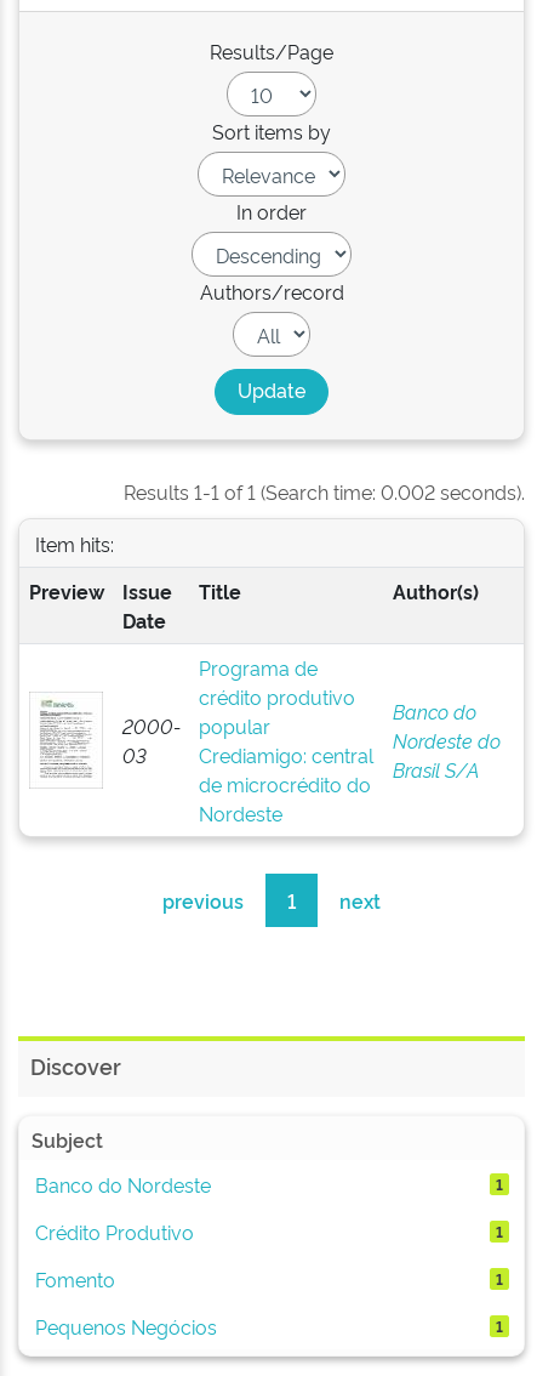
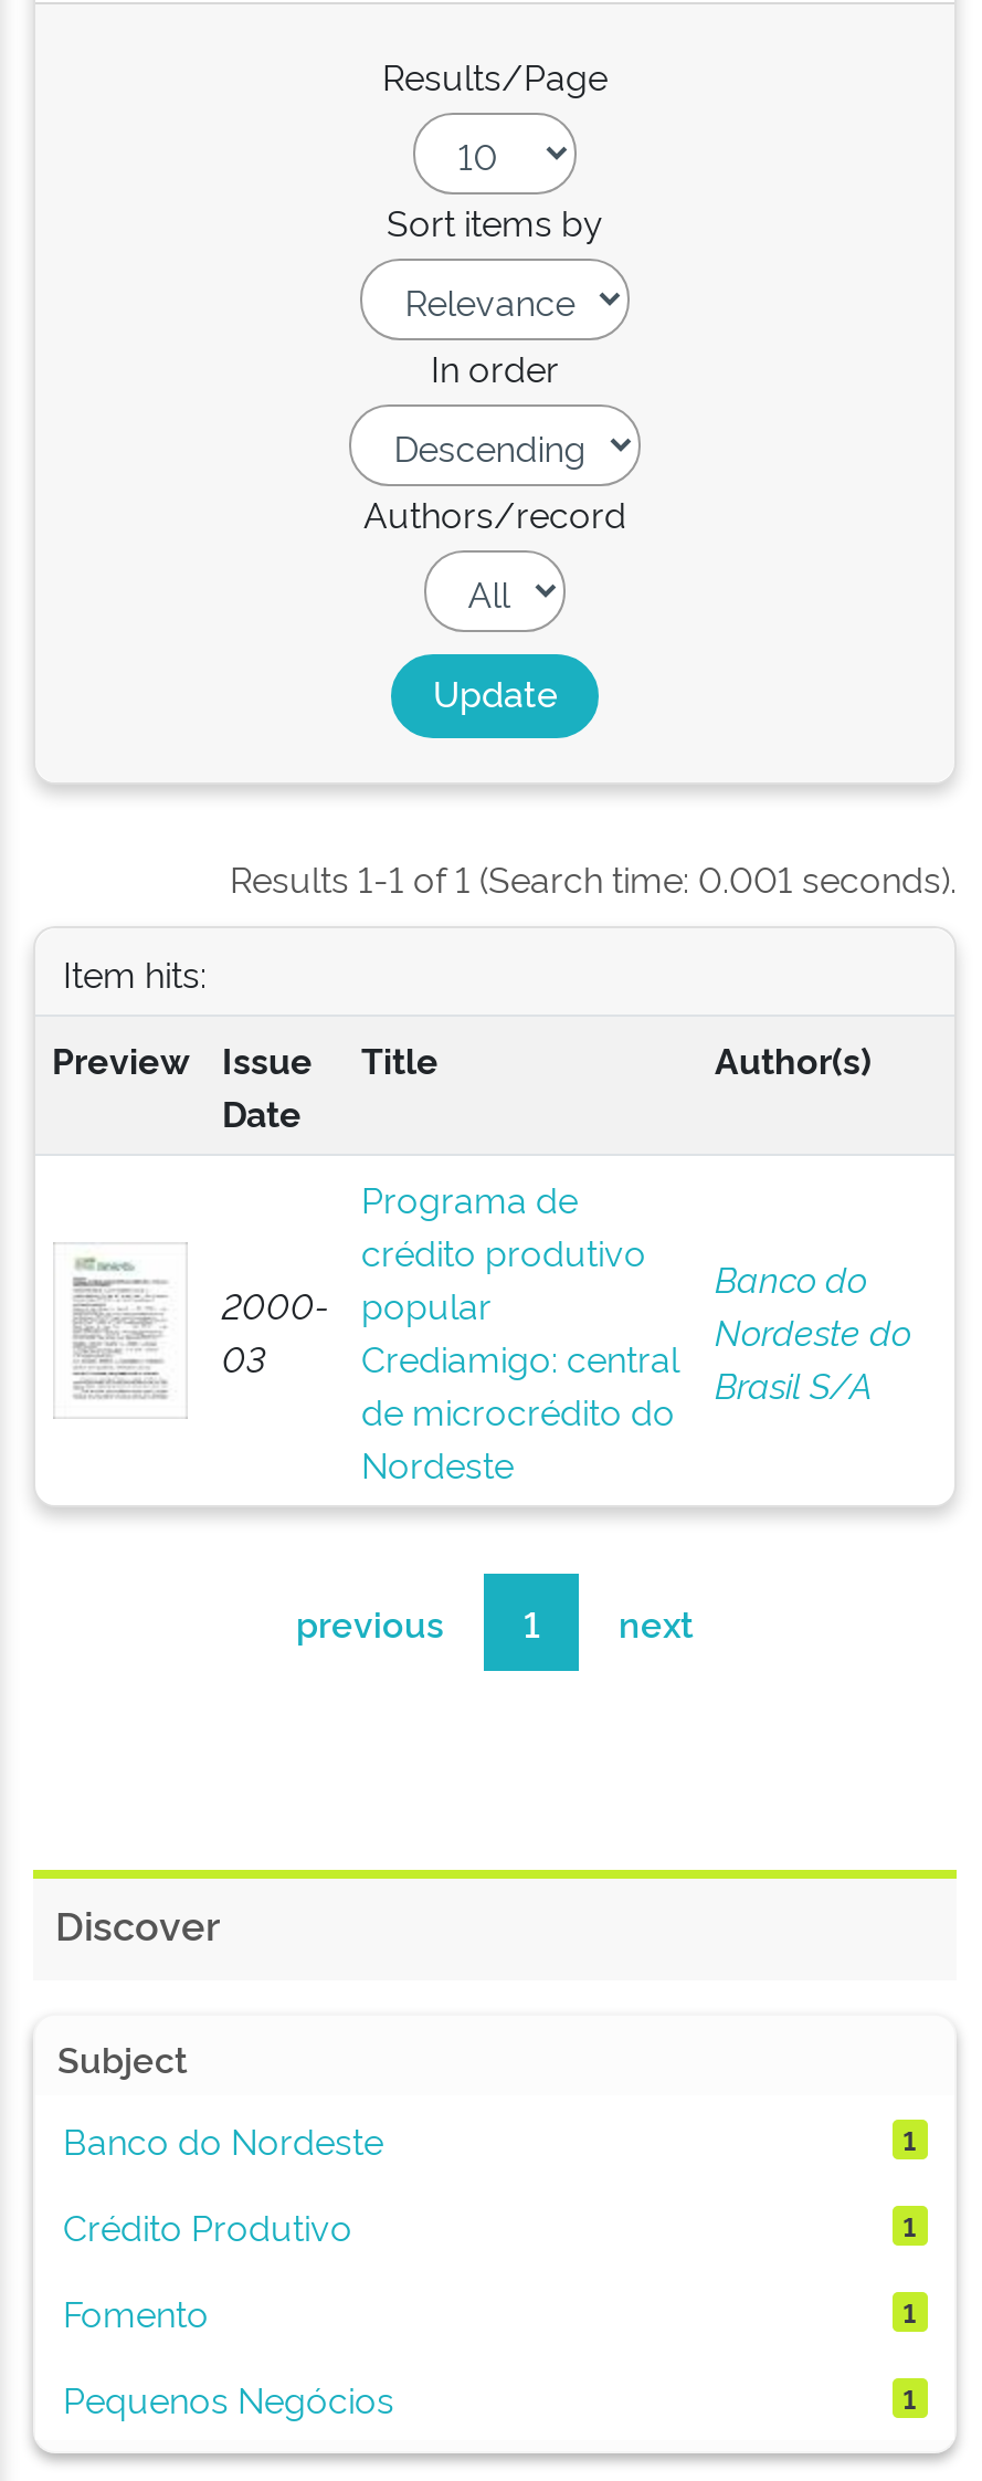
- Results 1-1 of 1 (Search time: 0.002 seconds).
+ Results 1-1 of 1 (Search time: 0.001 seconds).
